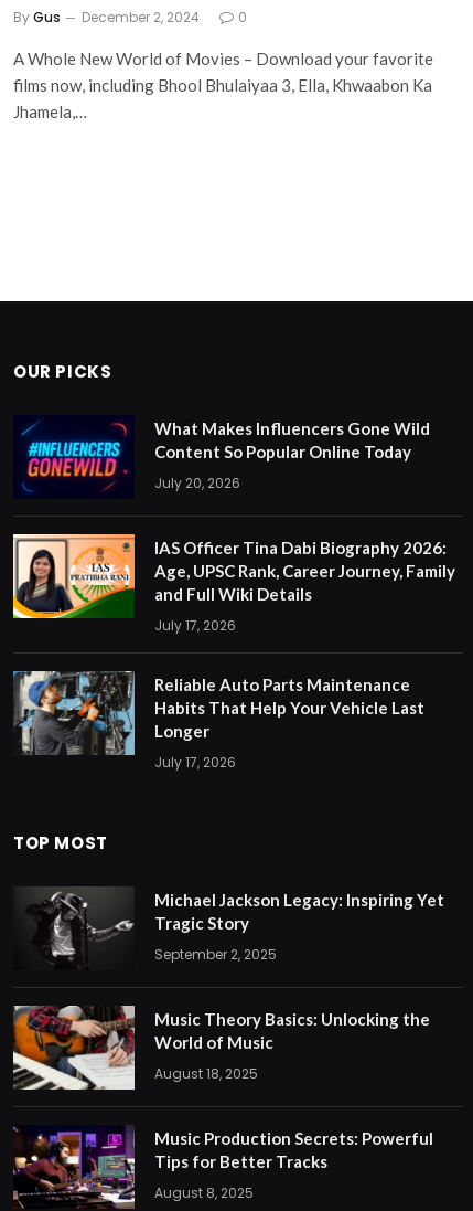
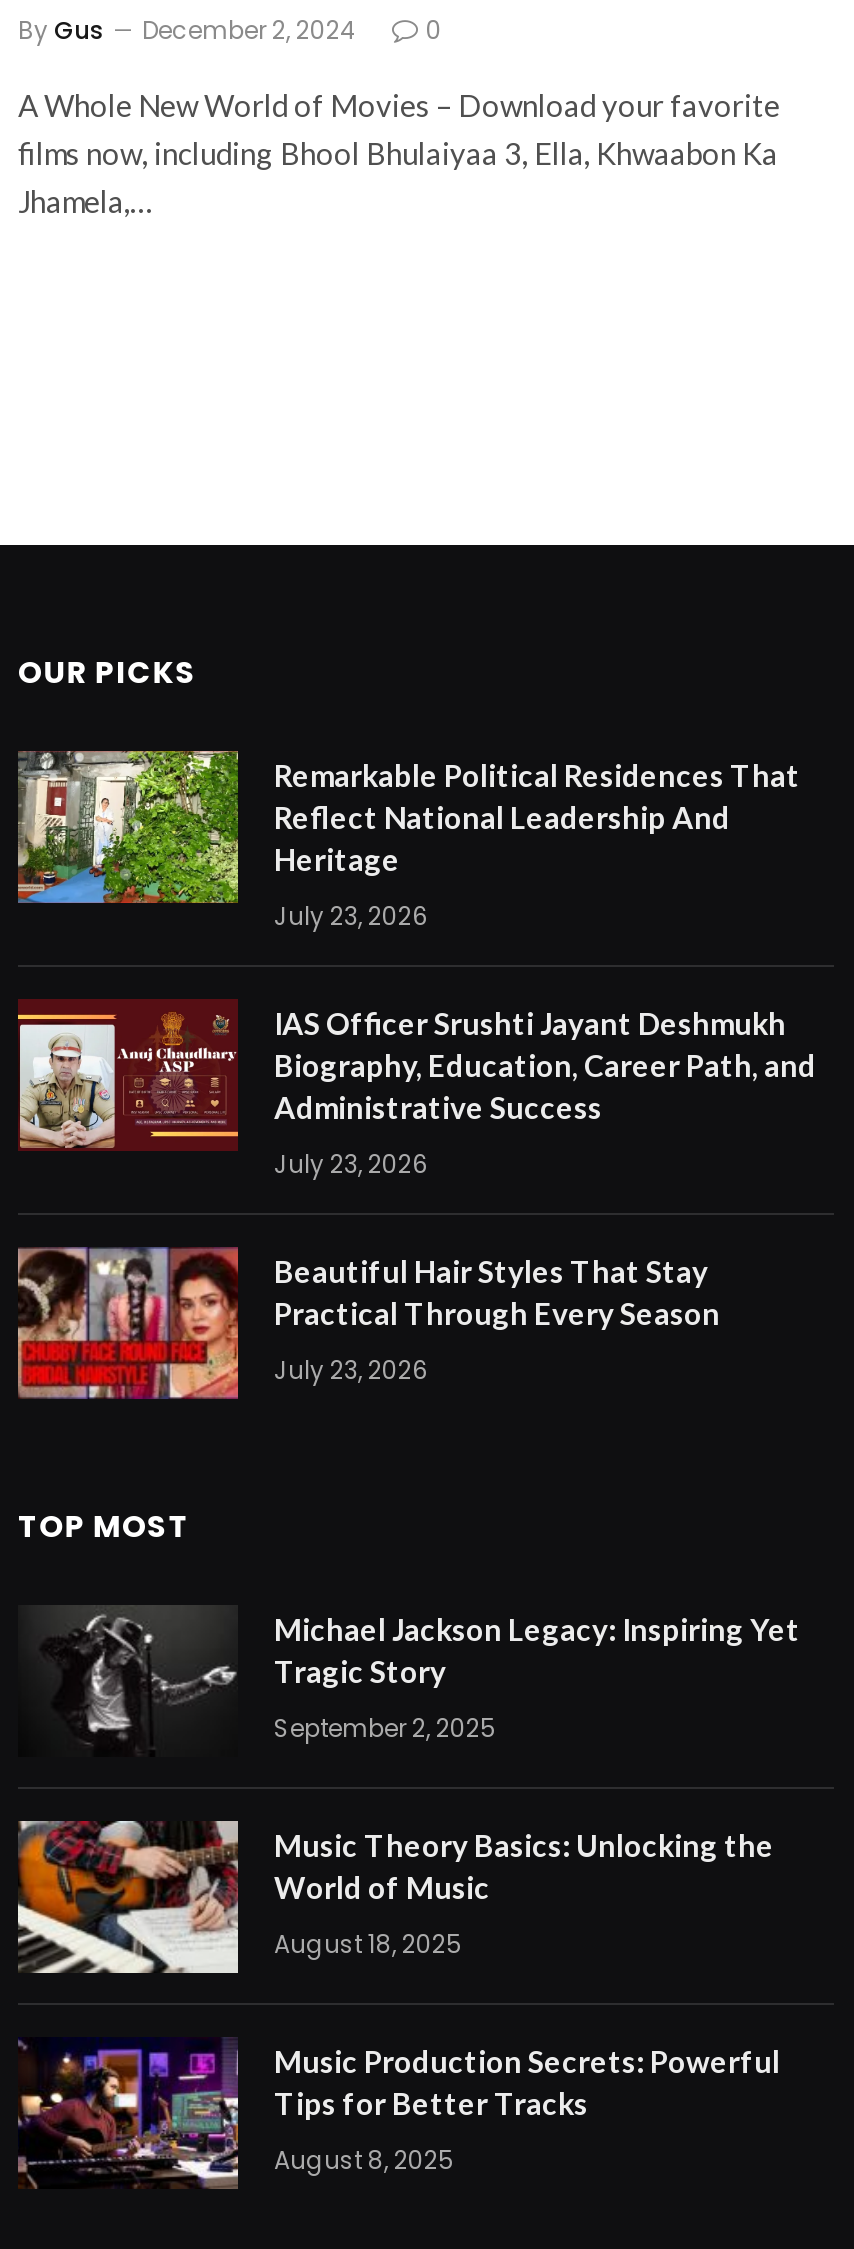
- [image]
- What Makes Influencers Gone Wild
- Content So Popular Online Today
+ [image]
+ Remarkable Political Residences That
+ Reflect National Leadership And
+ Heritage

- July 20, 2026
+ July 23, 2026

- [image]
- IAS Officer Tina Dabi Biography 2026:
- Age, UPSC Rank, Career Journey, Family
- and Full Wiki Details
+ [image]
+ IAS Officer Srushti Jayant Deshmukh
+ Biography, Education, Career Path, and
+ Administrative Success

- July 17, 2026
+ July 23, 2026

- [image]
- Reliable Auto Parts Maintenance
- Habits That Help Your Vehicle Last
- Longer
+ [image]
+ Beautiful Hair Styles That Stay
+ Practical Through Every Season

- July 17, 2026
+ July 23, 2026
